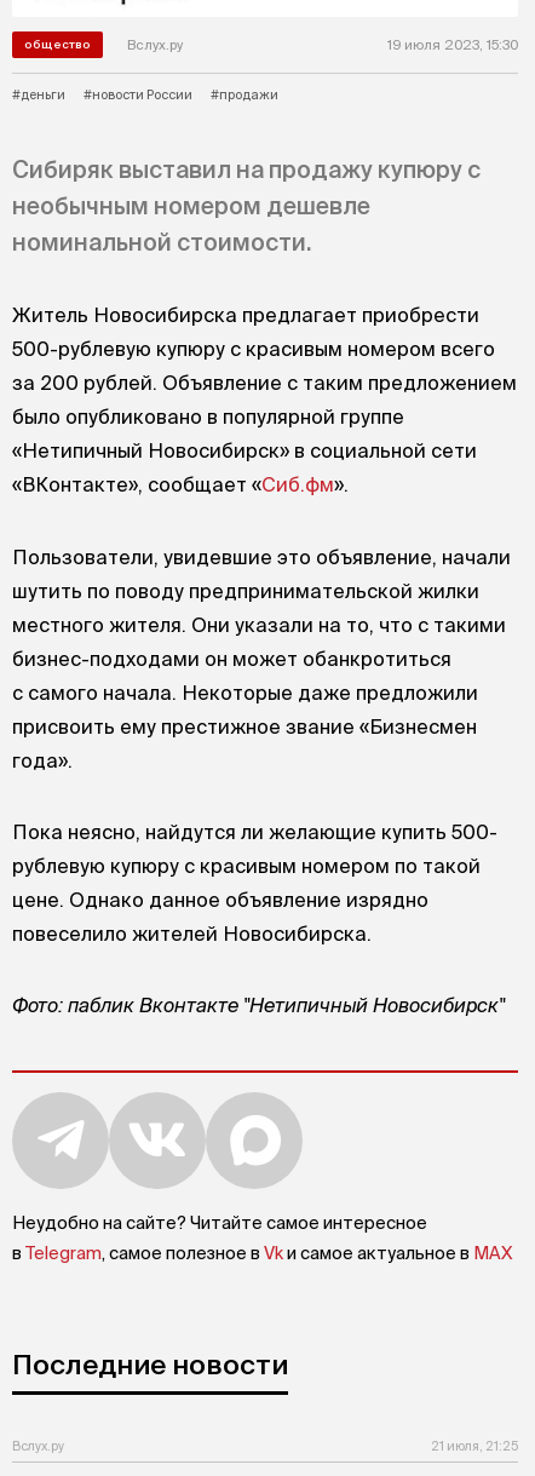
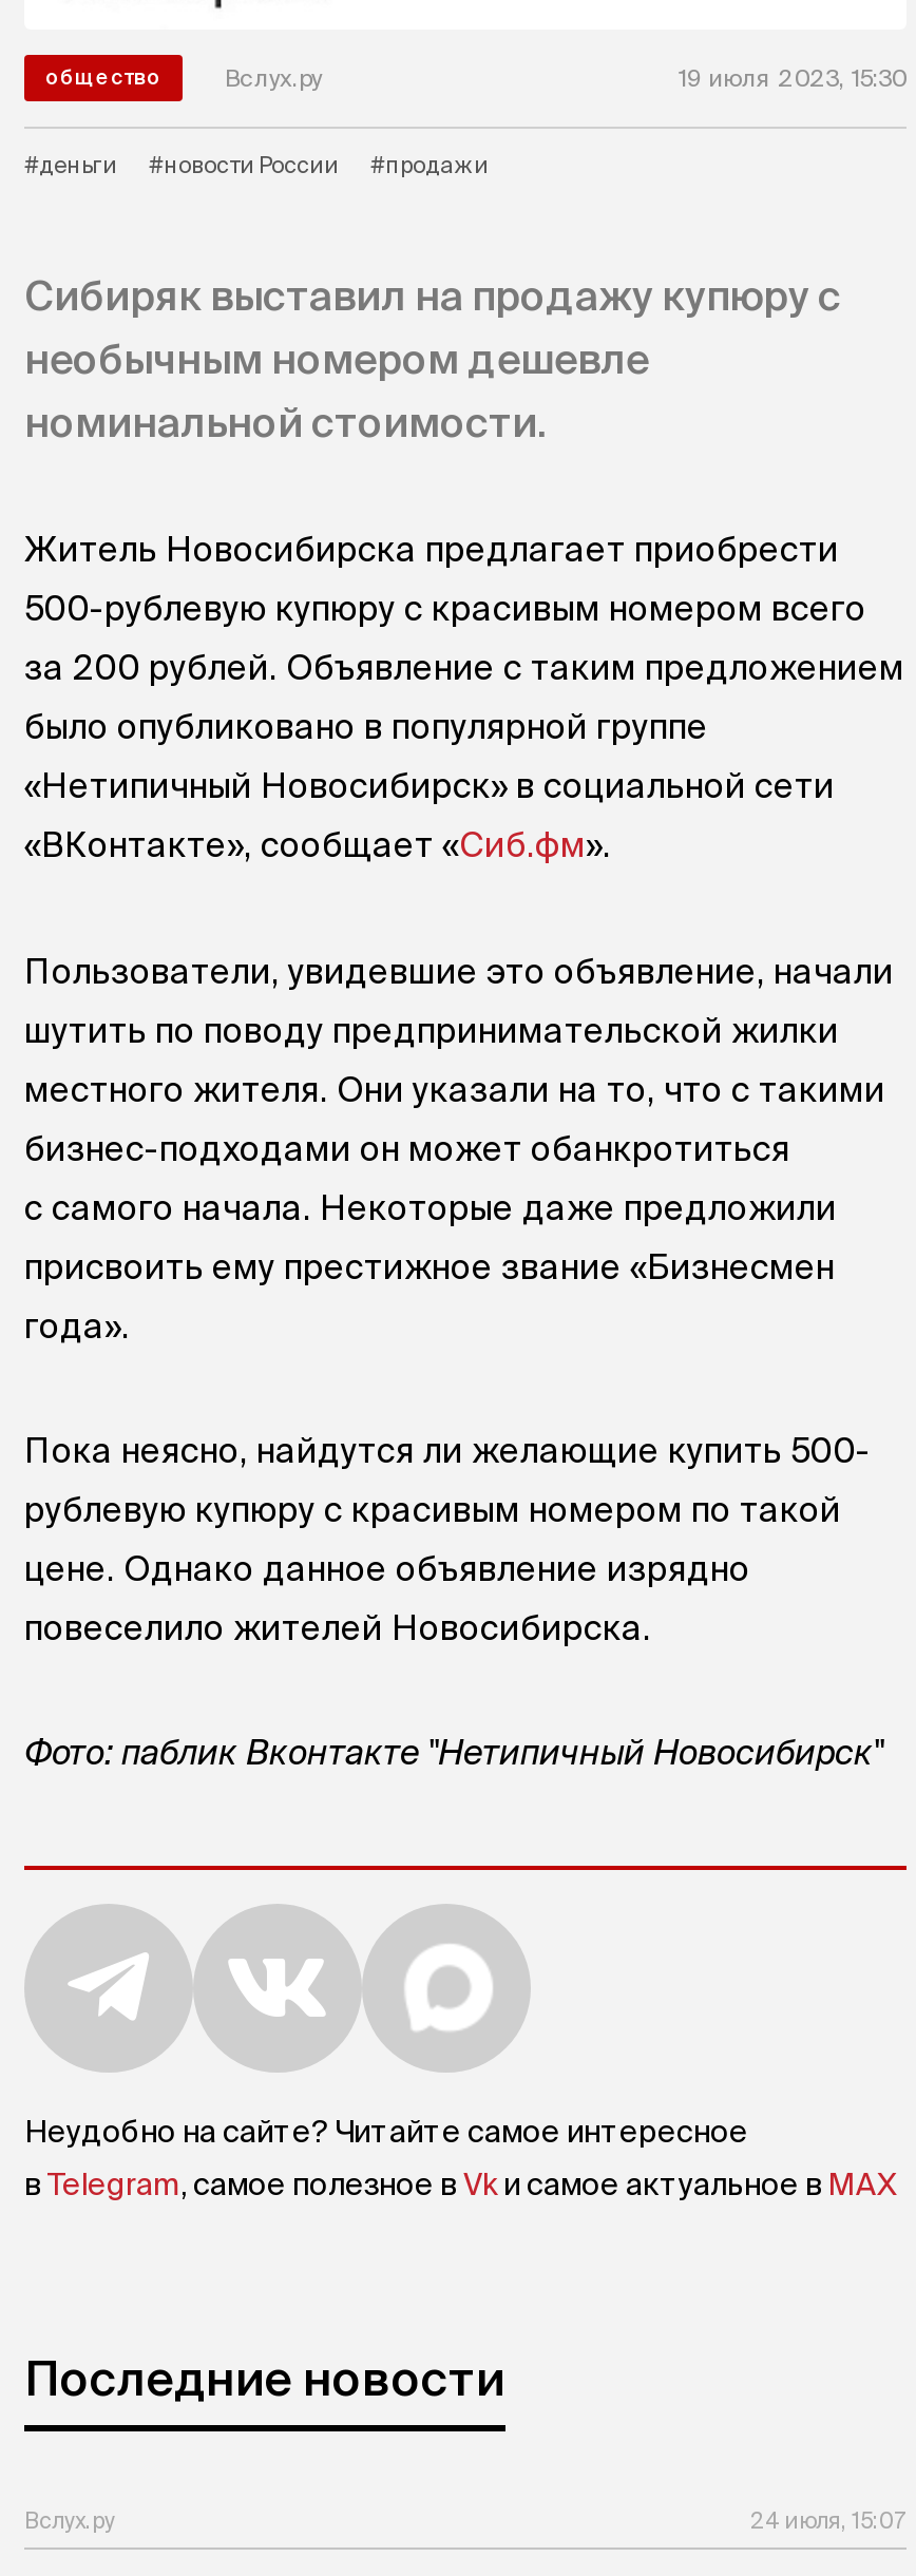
- 21 июля, 21:25
+ 24 июля, 15:07
